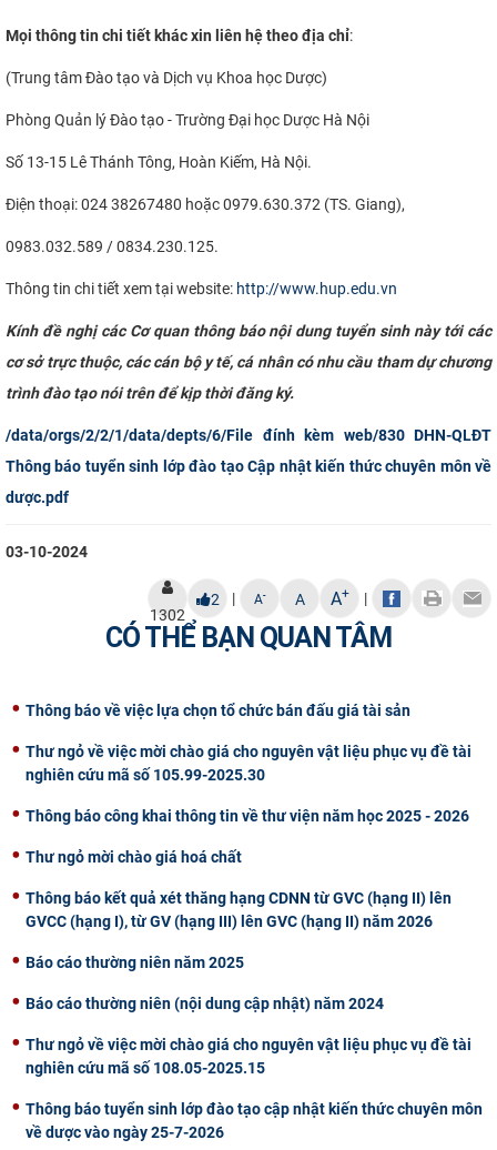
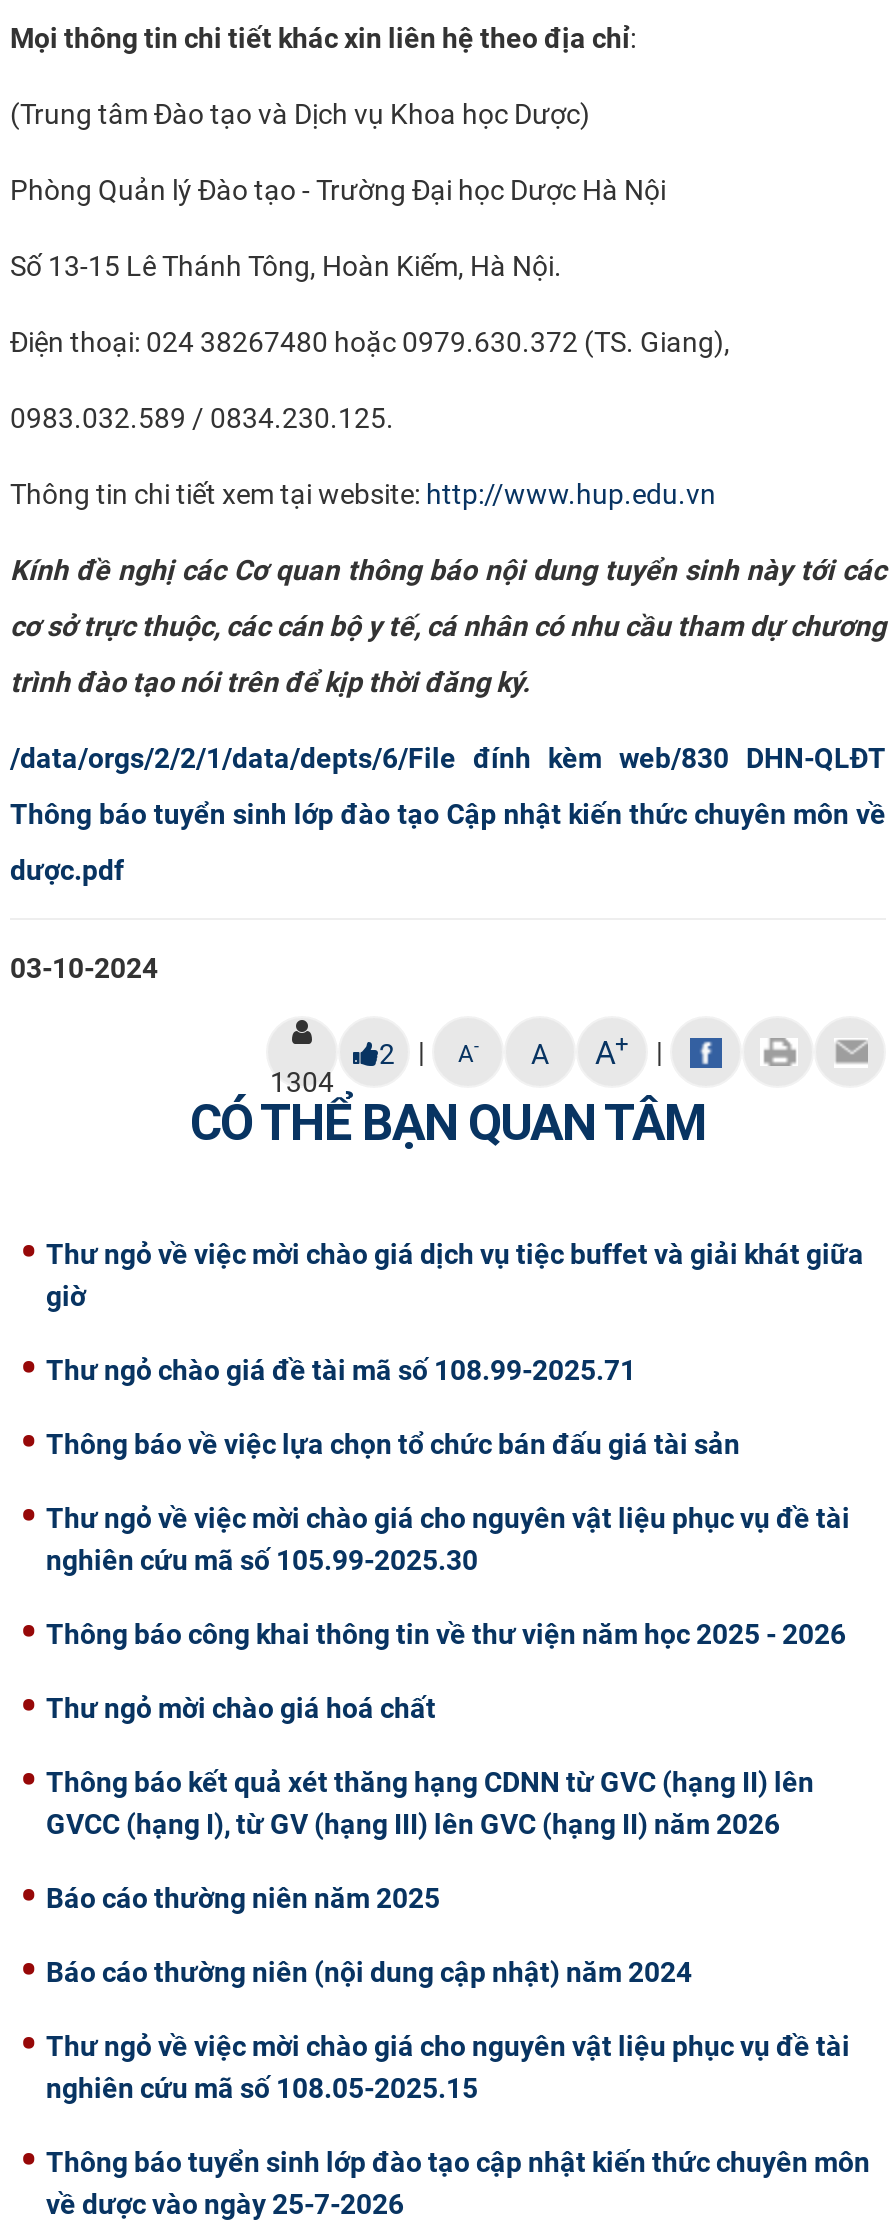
- 1302
+ 1304

+ Thư ngỏ về việc mời chào giá dịch vụ tiệc buffet và giải khát giữa
+ giờ
+ Thư ngỏ chào giá đề tài mã số 108.99-2025.71
